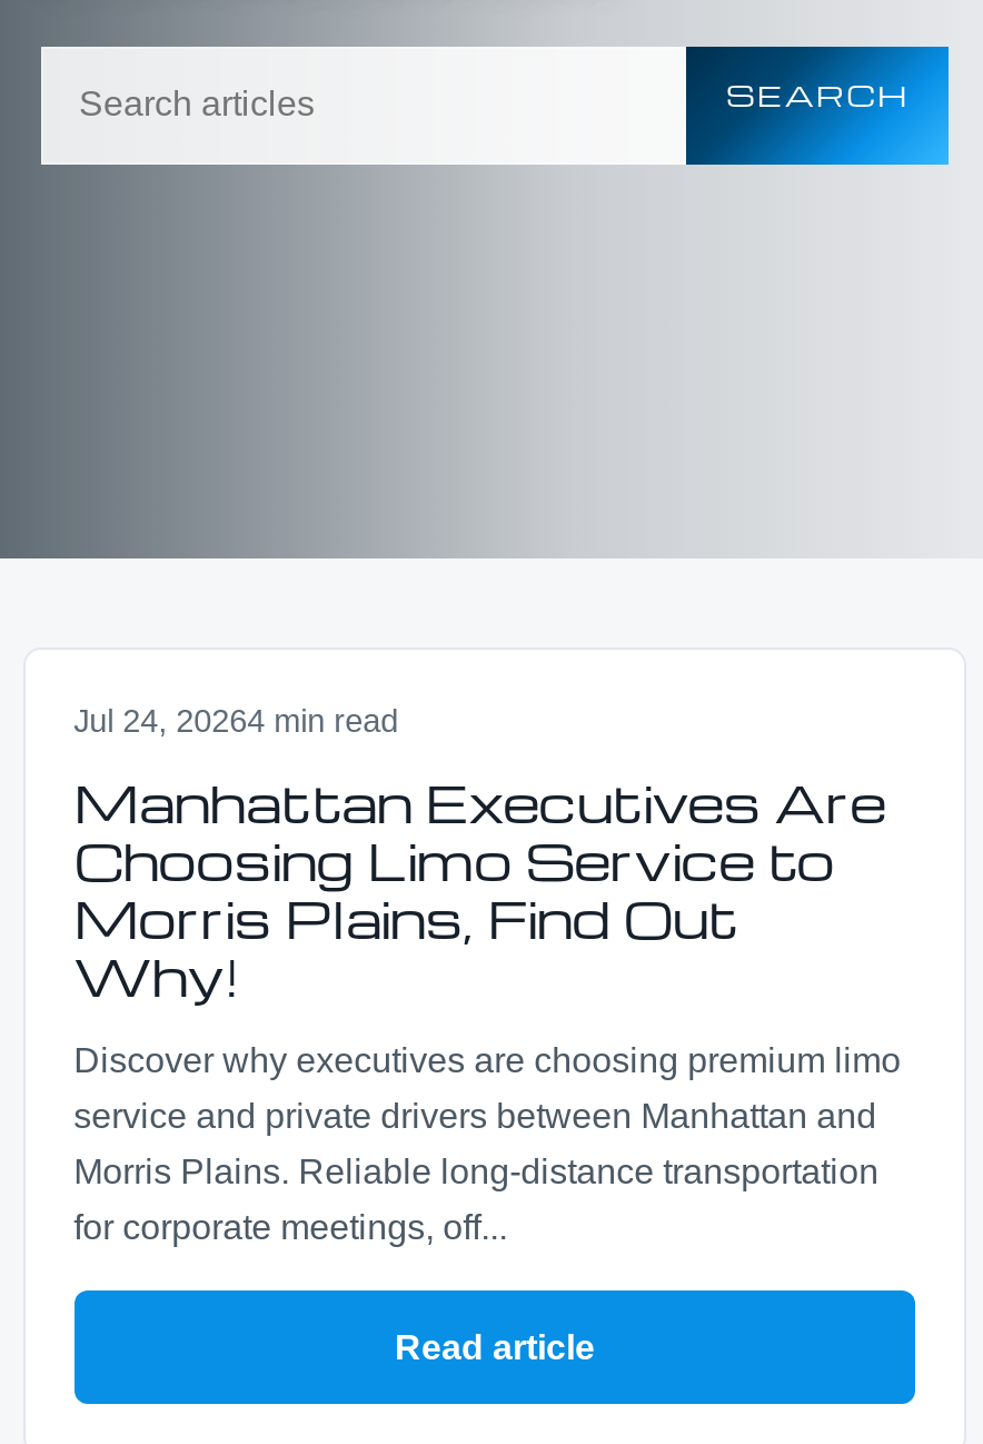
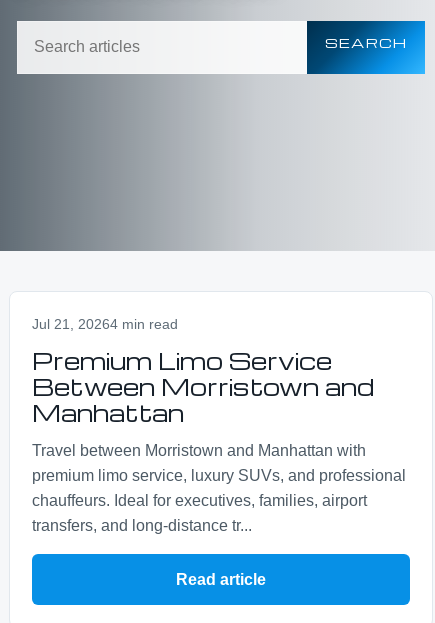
- Jul 24, 20264 min read
- Manhattan Executives Are
- Choosing Limo Service to
- Morris Plains, Find Out
- Why!
+ Jul 21, 20264 min read
+ Premium Limo Service
+ Between Morristown and
+ Manhattan

- Discover why executives are choosing premium limo
+ Travel between Morristown and Manhattan with

- service and private drivers between Manhattan and
+ premium limo service, luxury SUVs, and professional

- Morris Plains. Reliable long-distance transportation
+ chauffeurs. Ideal for executives, families, airport

- for corporate meetings, off...
+ transfers, and long-distance tr...
